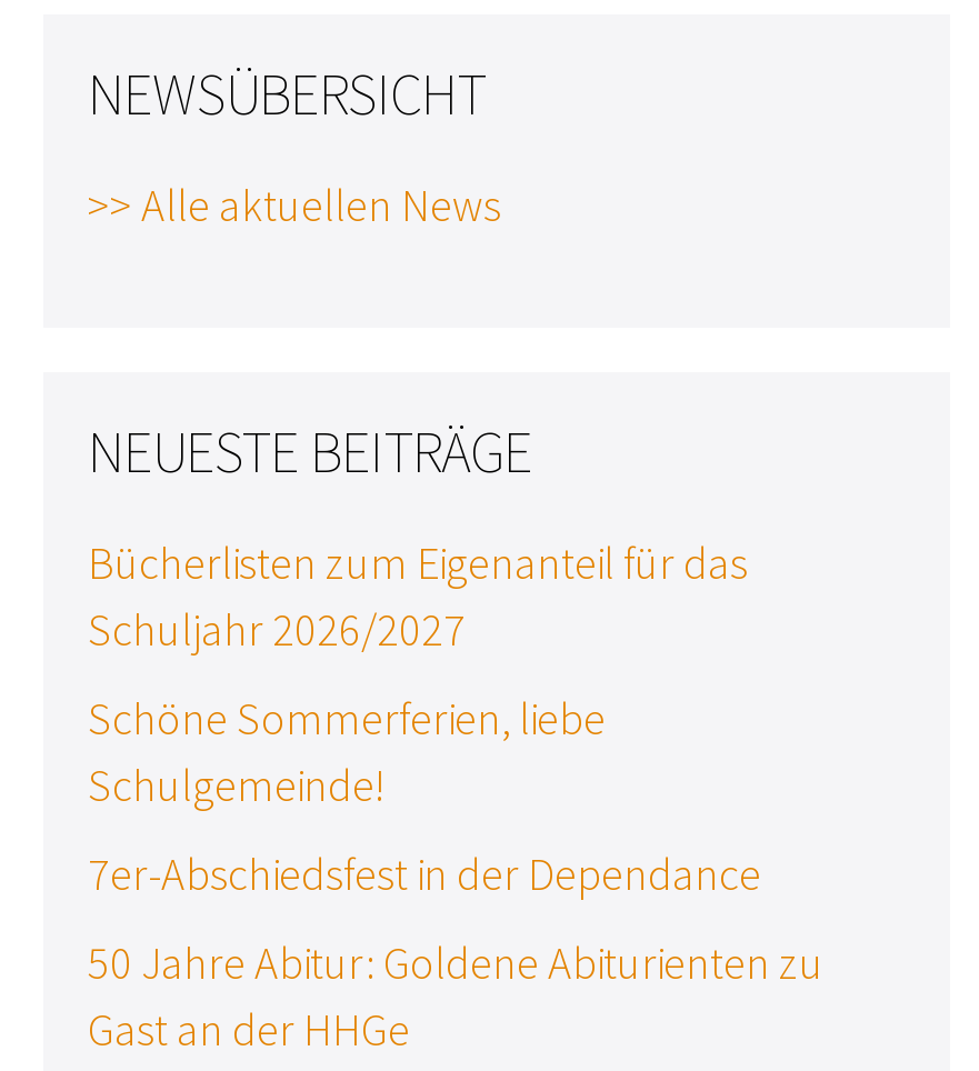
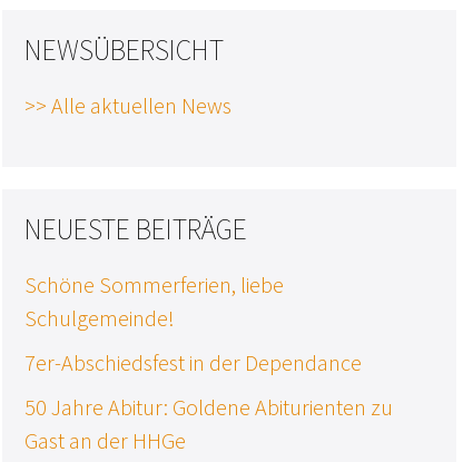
- Bücherlisten zum Eigenanteil für das
- Schuljahr 2026/2027
